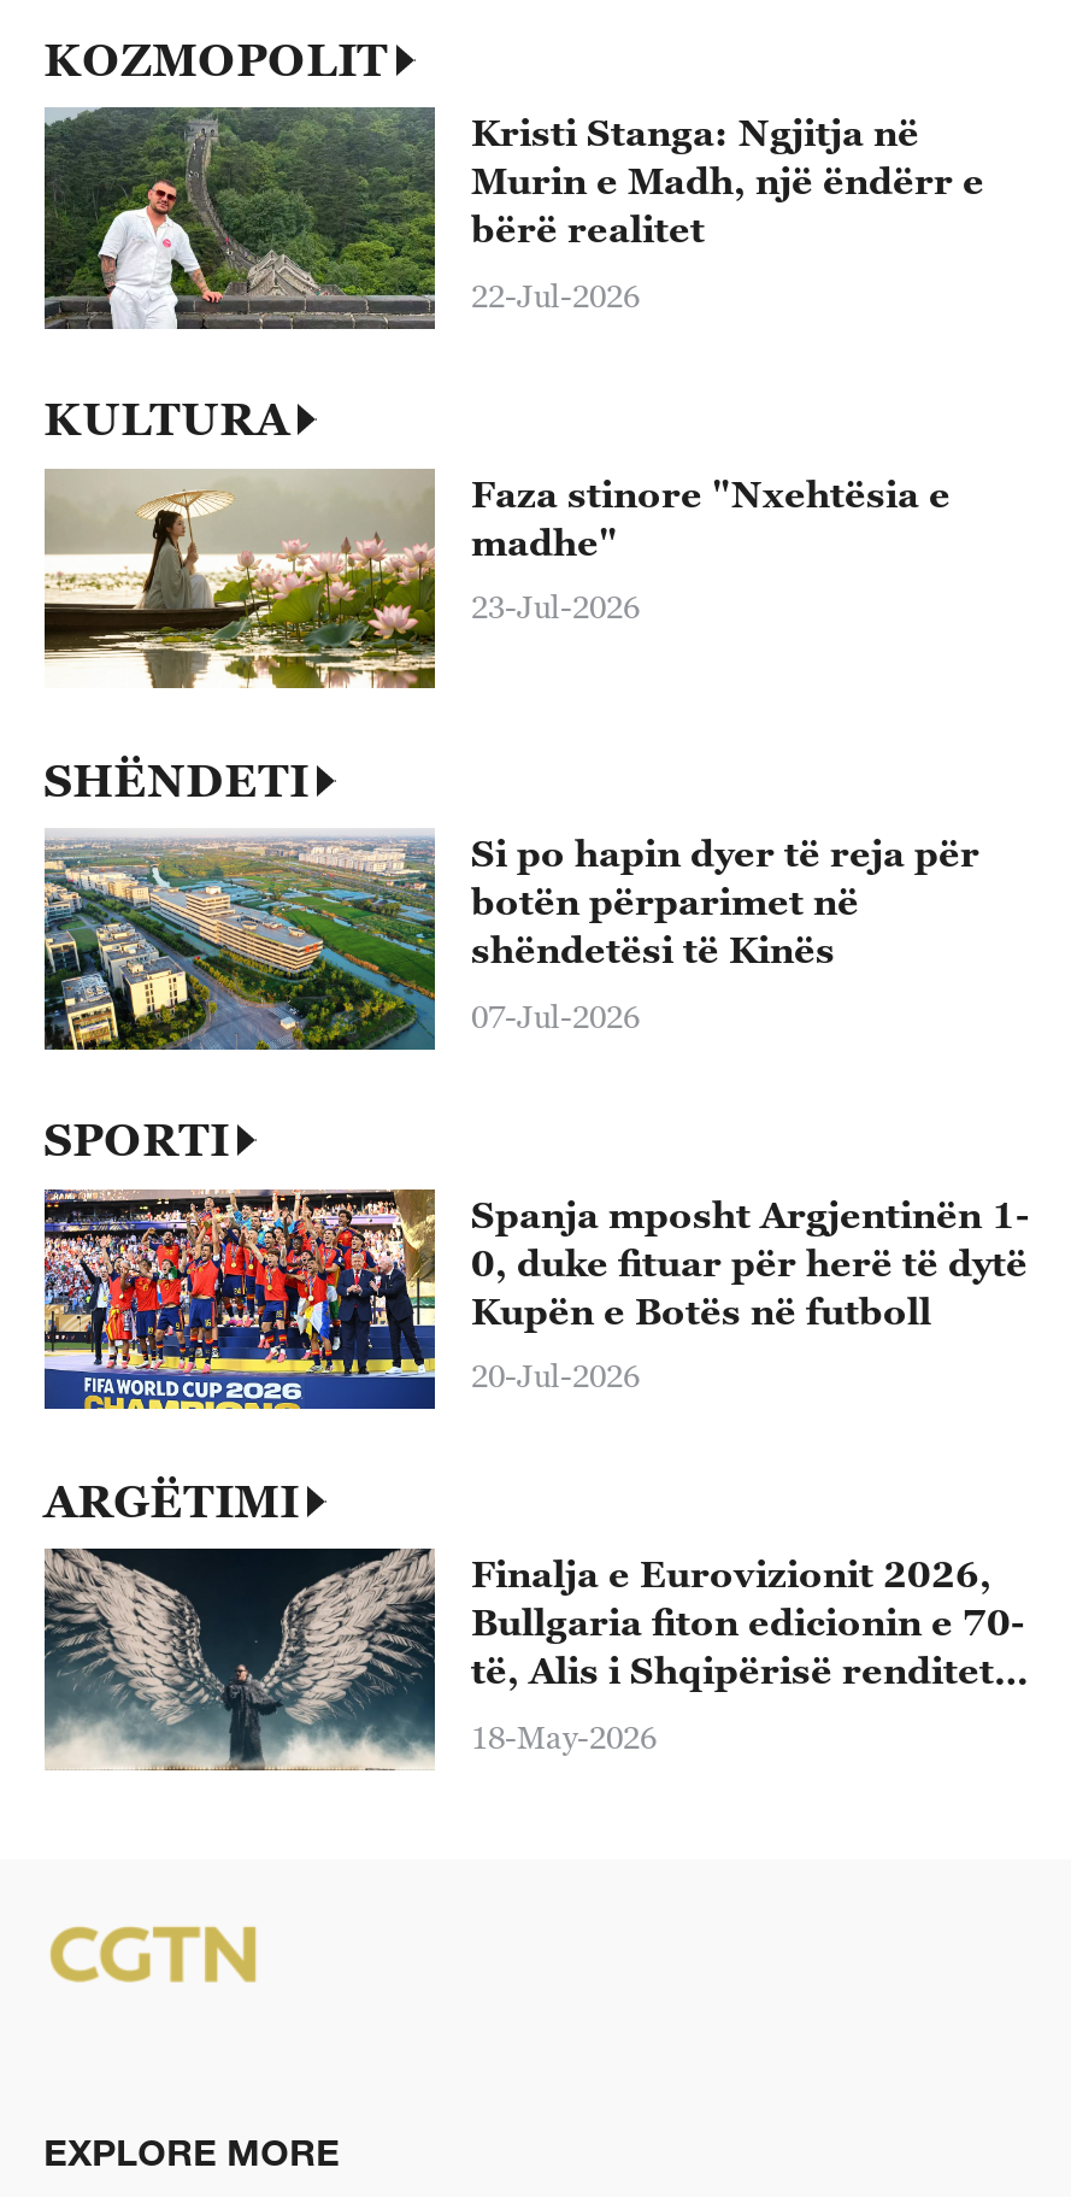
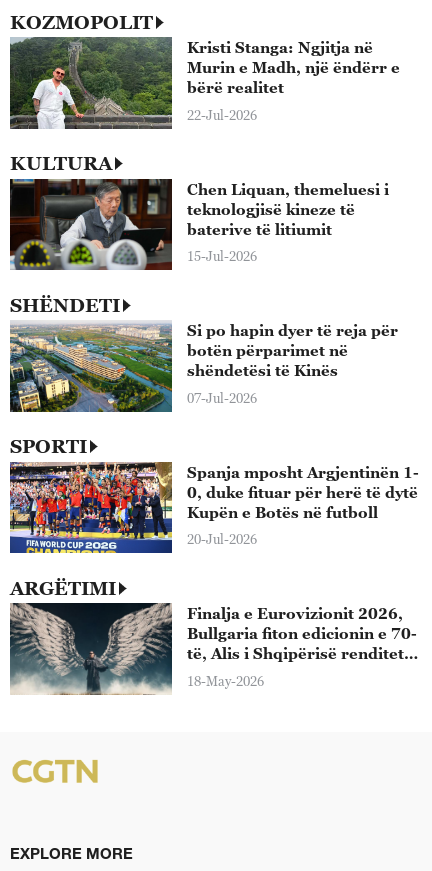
- [image]
- Faza stinore "Nxehtësia e
- madhe"
+ [image]
+ Chen Liquan, themeluesi i
+ teknologjisë kineze të
+ baterive të litiumit

- 23-Jul-2026
+ 15-Jul-2026
